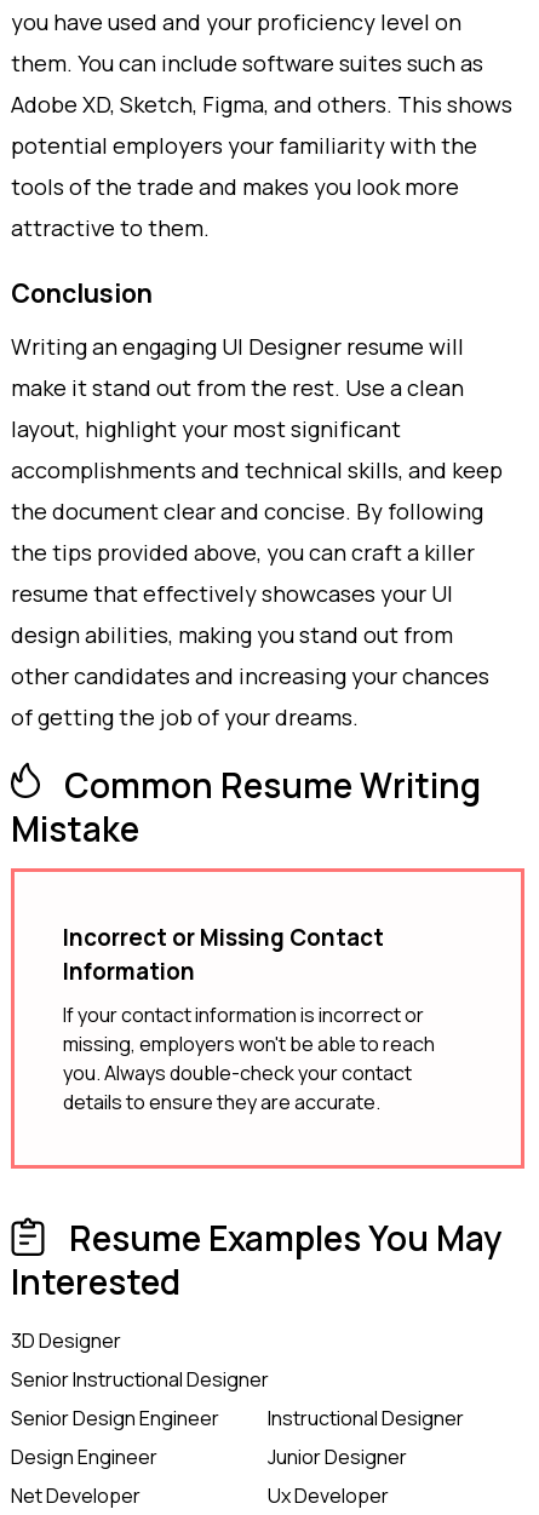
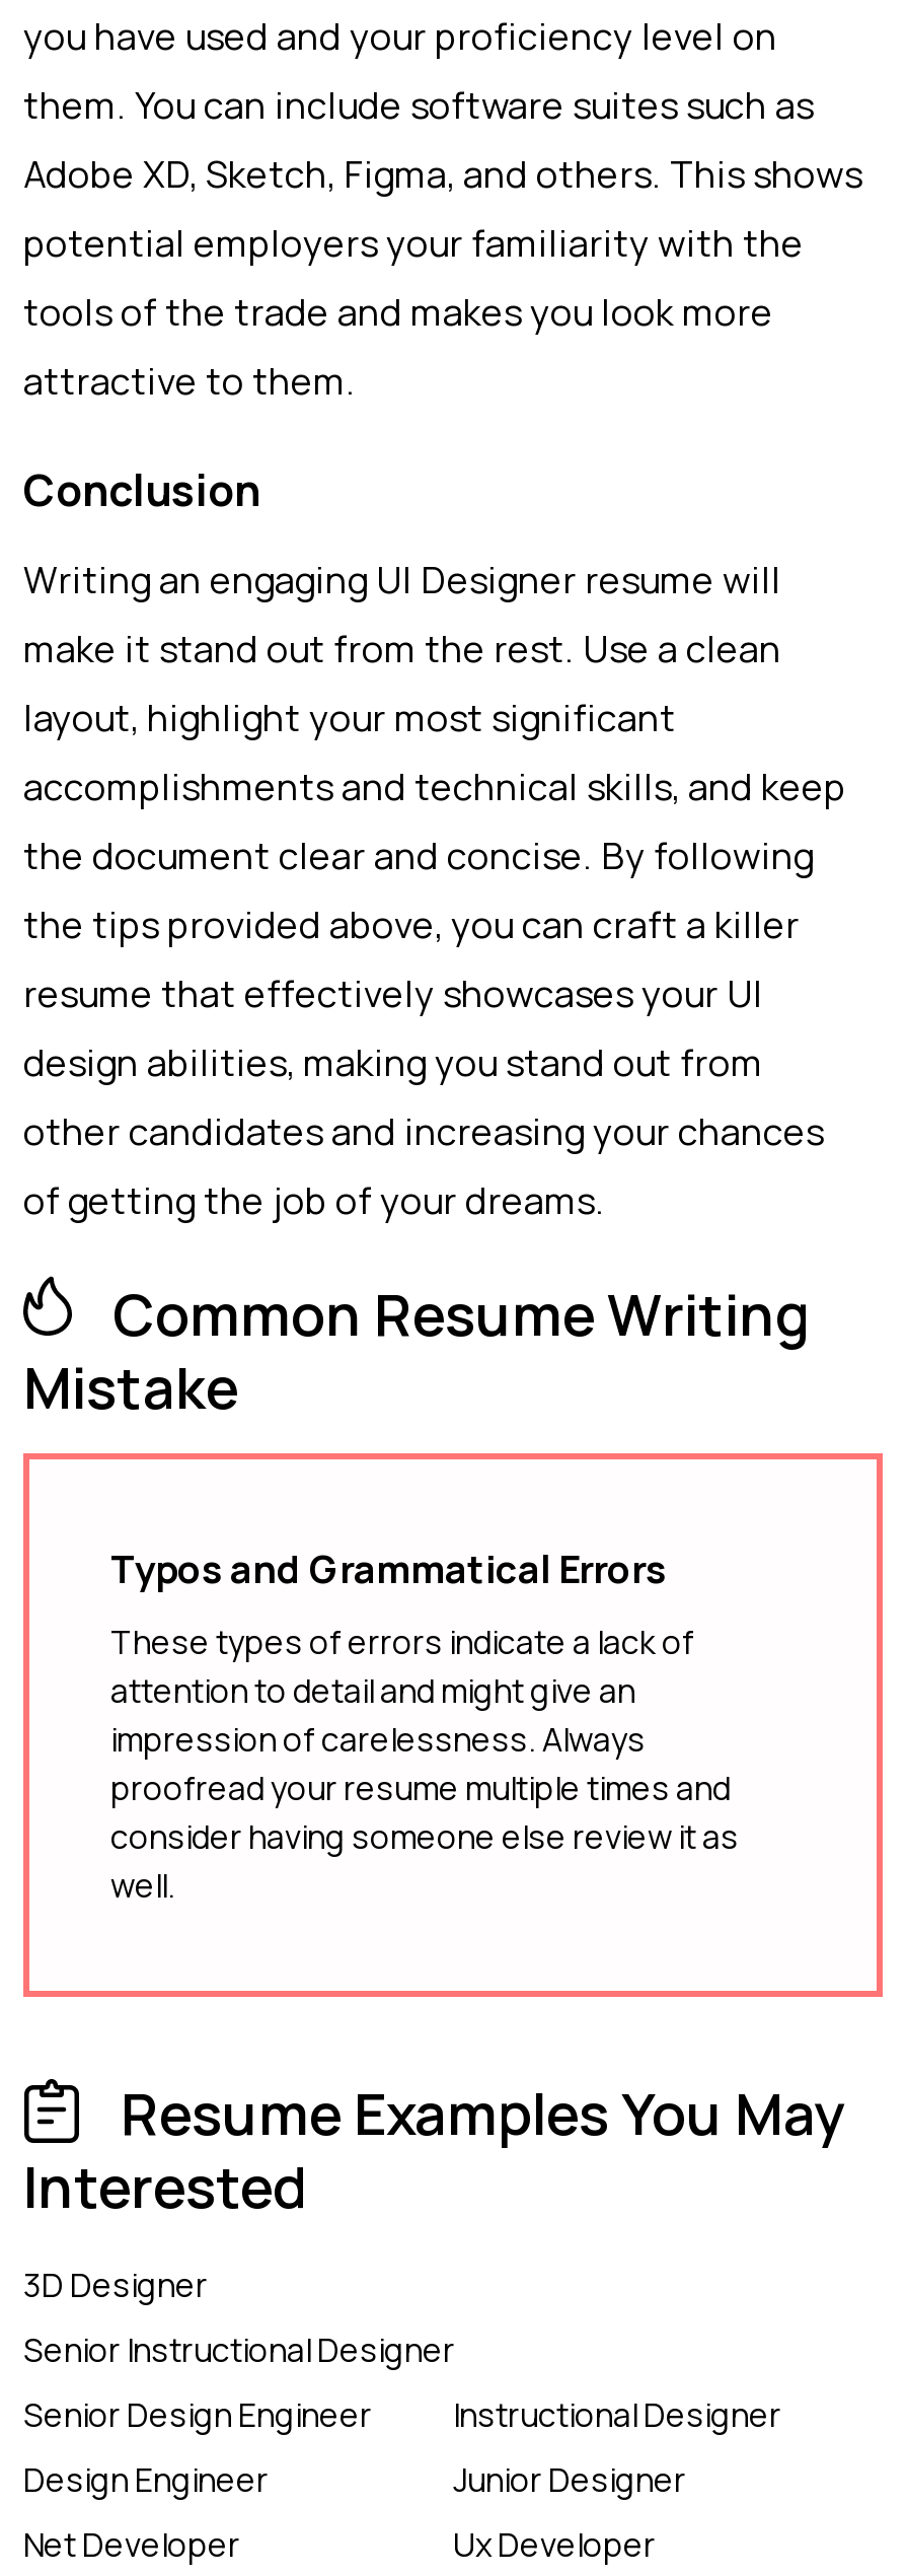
- Incorrect or Missing Contact
- Information
+ Typos and Grammatical Errors

- If your contact information is incorrect or
- missing, employers won't be able to reach
- you. Always double-check your contact
- details to ensure they are accurate.
+ These types of errors indicate a lack of
+ attention to detail and might give an
+ impression of carelessness. Always
+ proofread your resume multiple times and
+ consider having someone else review it as
+ well.
